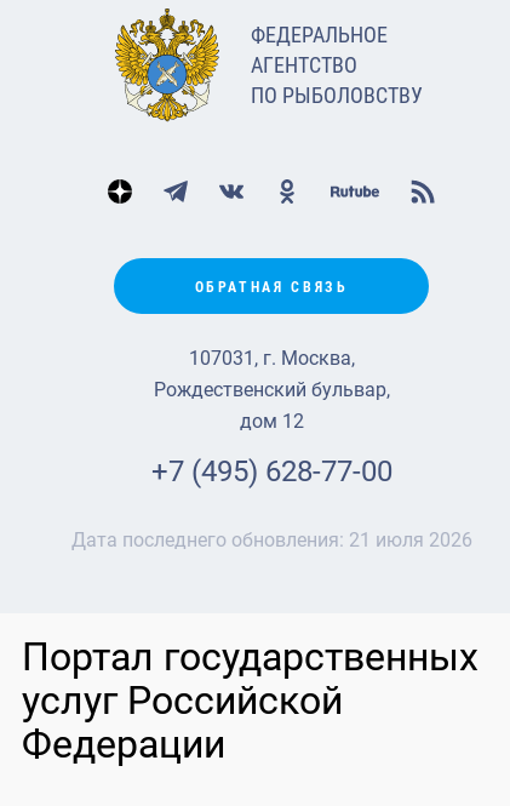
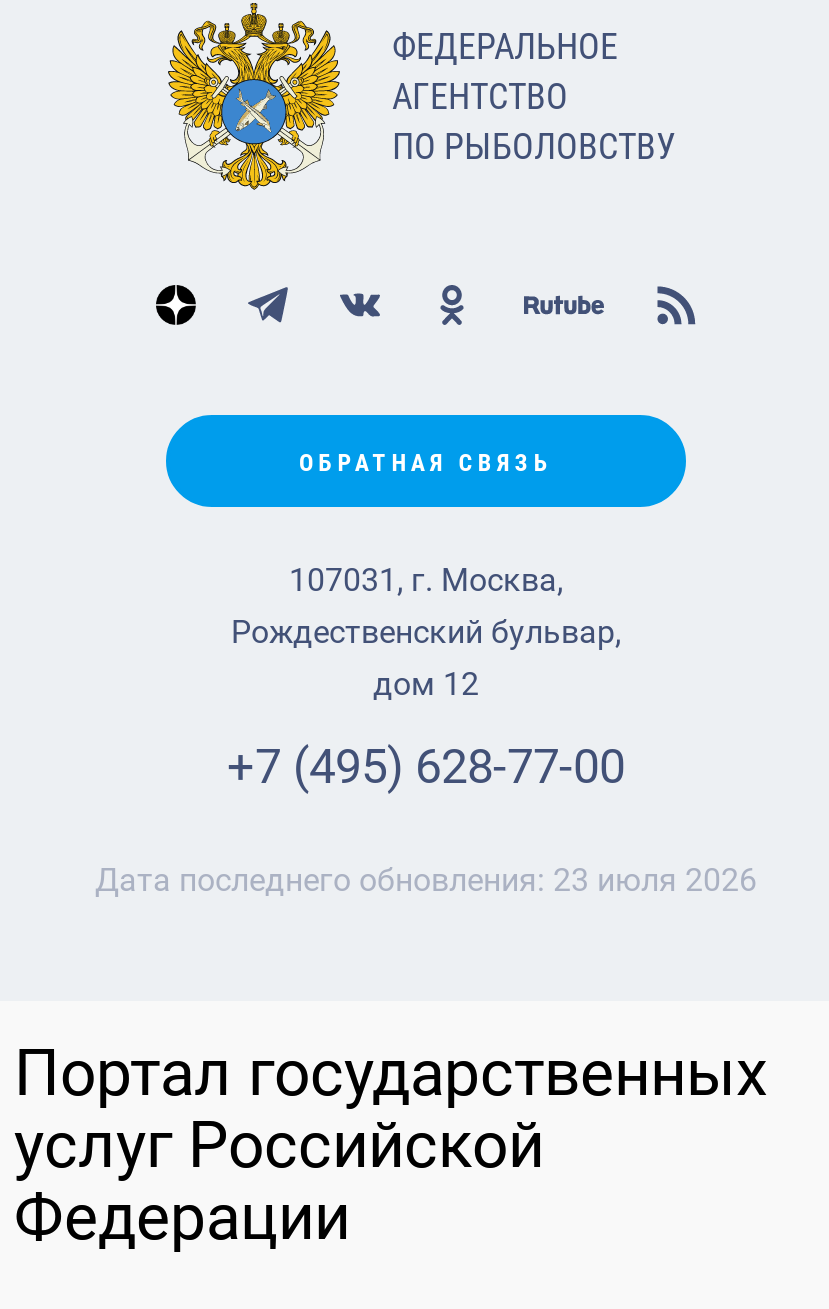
- Дата последнего обновления: 21 июля 2026
+ Дата последнего обновления: 23 июля 2026
